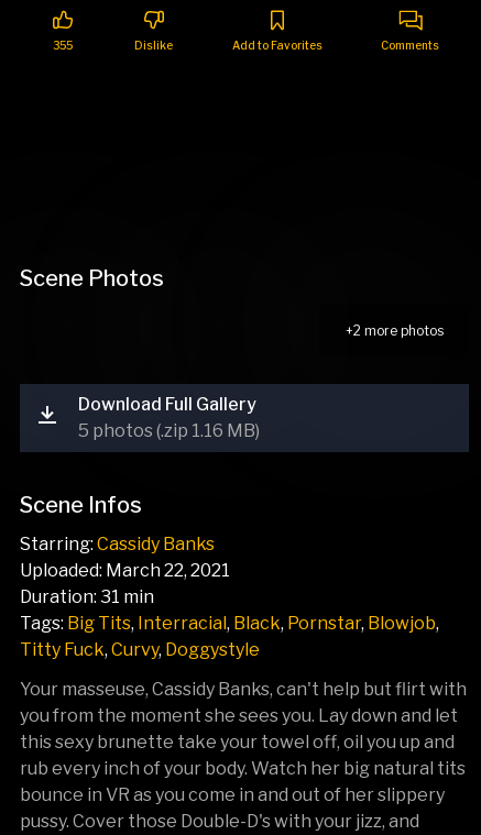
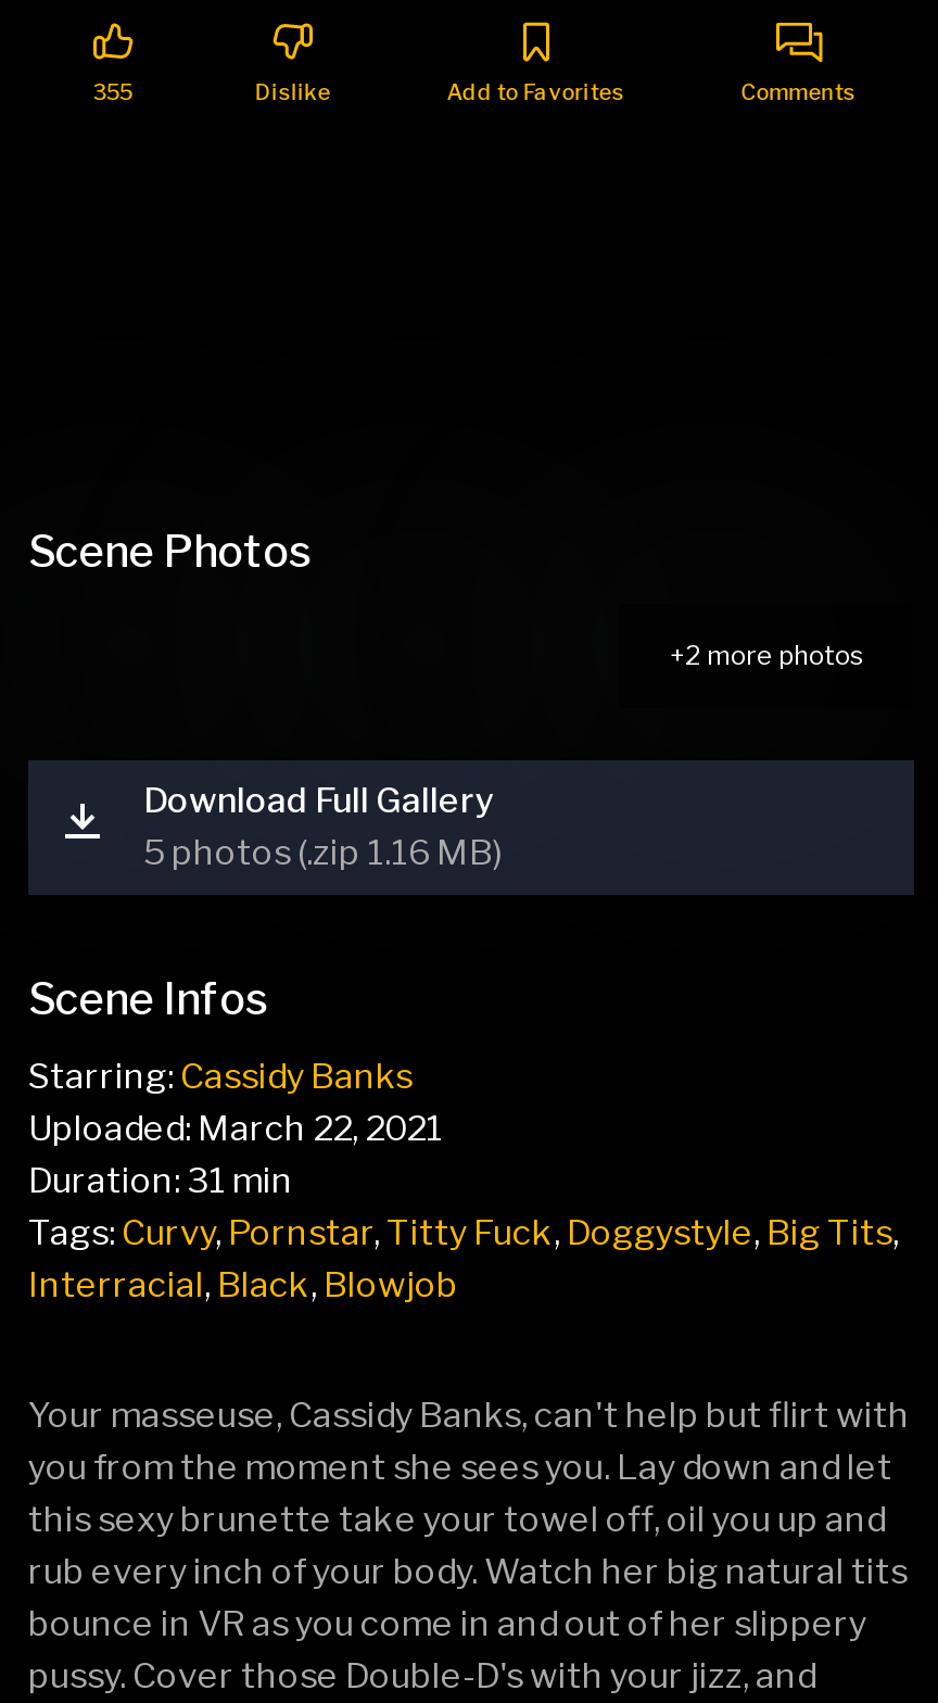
- Tags: Big Tits Interracial Black Pornstar Blowjob
- Titty Fuck Curvy Doggystyle
+ Tags: Curvy Pornstar Titty Fuck Doggystyle Big Tits
+ Interracial Black Blowjob
